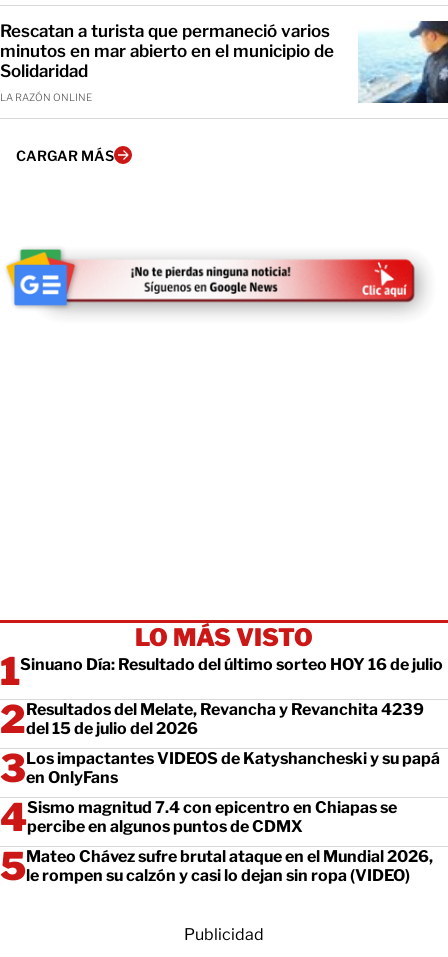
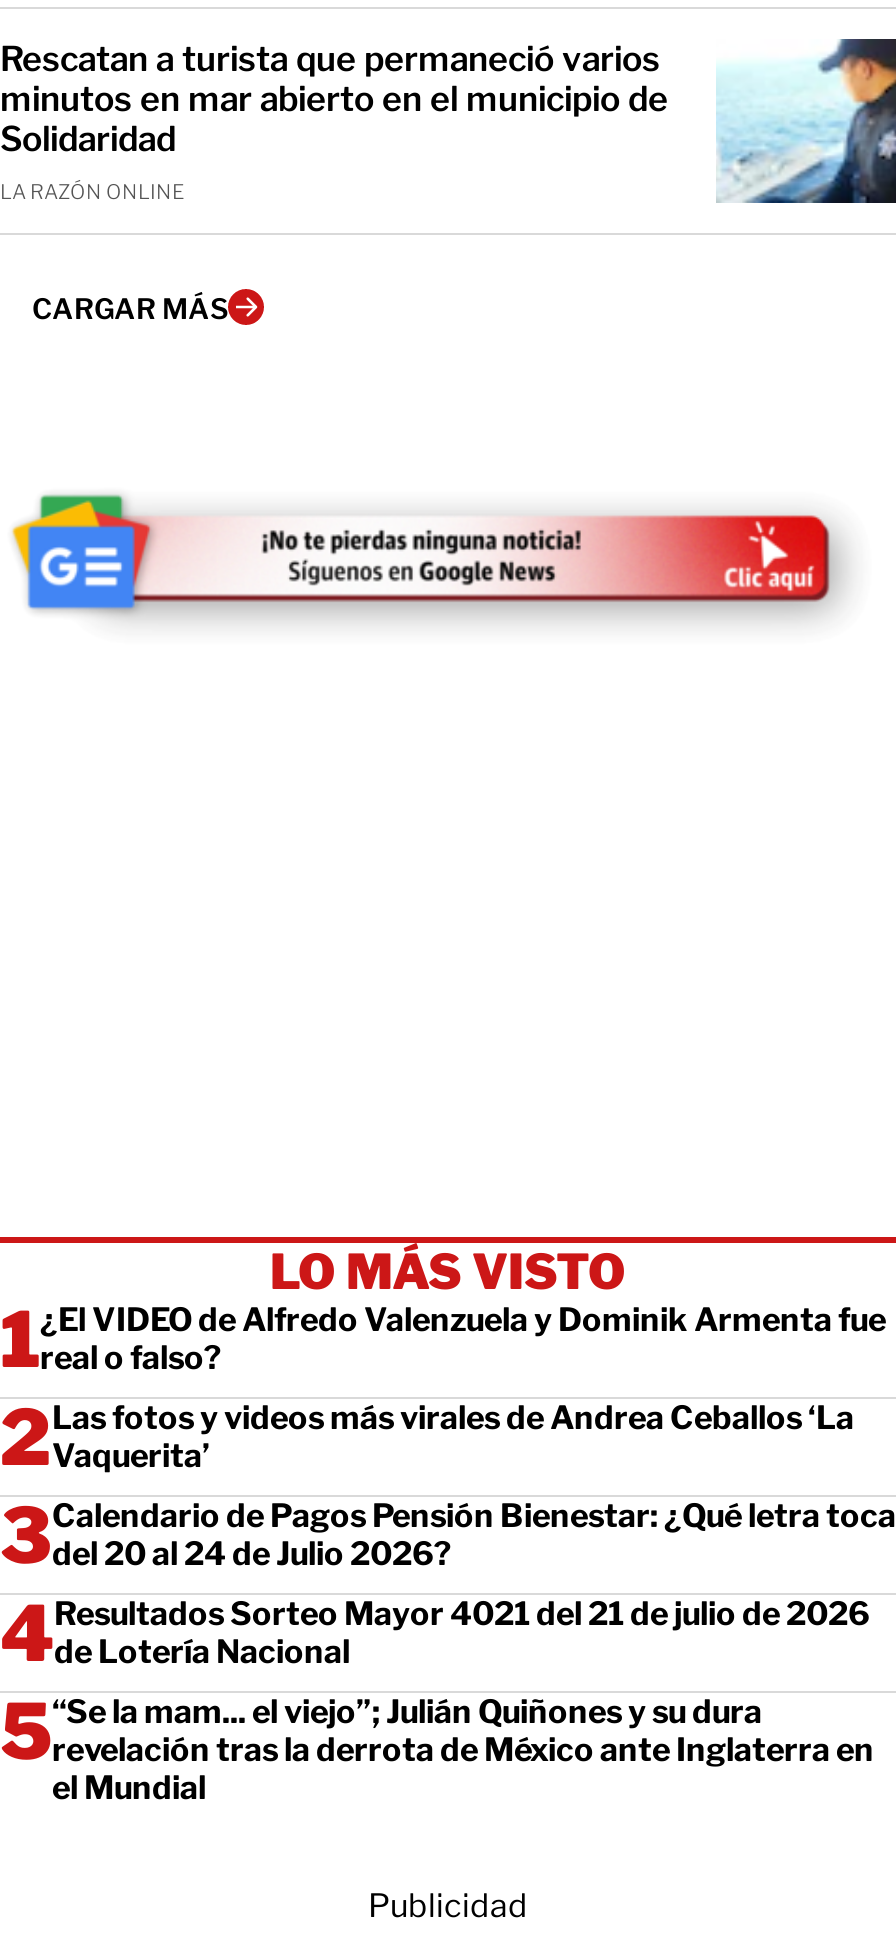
- Sinuano Día: Resultado del último sorteo HOY 16 de julio
+ ¿El VIDEO de Alfredo Valenzuela y Dominik Armenta fue
+ real o falso?

- Resultados del Melate, Revancha y Revanchita 4239
- del 15 de julio del 2026
+ Las fotos y videos más virales de Andrea Ceballos ‘La
+ Vaquerita’

- Los impactantes VIDEOS de Katyshancheski y su papá
- en OnlyFans
+ Calendario de Pagos Pensión Bienestar: ¿Qué letra toca
+ del 20 al 24 de Julio 2026?

- Sismo magnitud 7.4 con epicentro en Chiapas se
- percibe en algunos puntos de CDMX
+ Resultados Sorteo Mayor 4021 del 21 de julio de 2026
+ de Lotería Nacional

- Mateo Chávez sufre brutal ataque en el Mundial 2026,
- le rompen su calzón y casi lo dejan sin ropa (VIDEO)
+ “Se la mam... el viejo”; Julián Quiñones y su dura
+ revelación tras la derrota de México ante Inglaterra en
+ el Mundial
